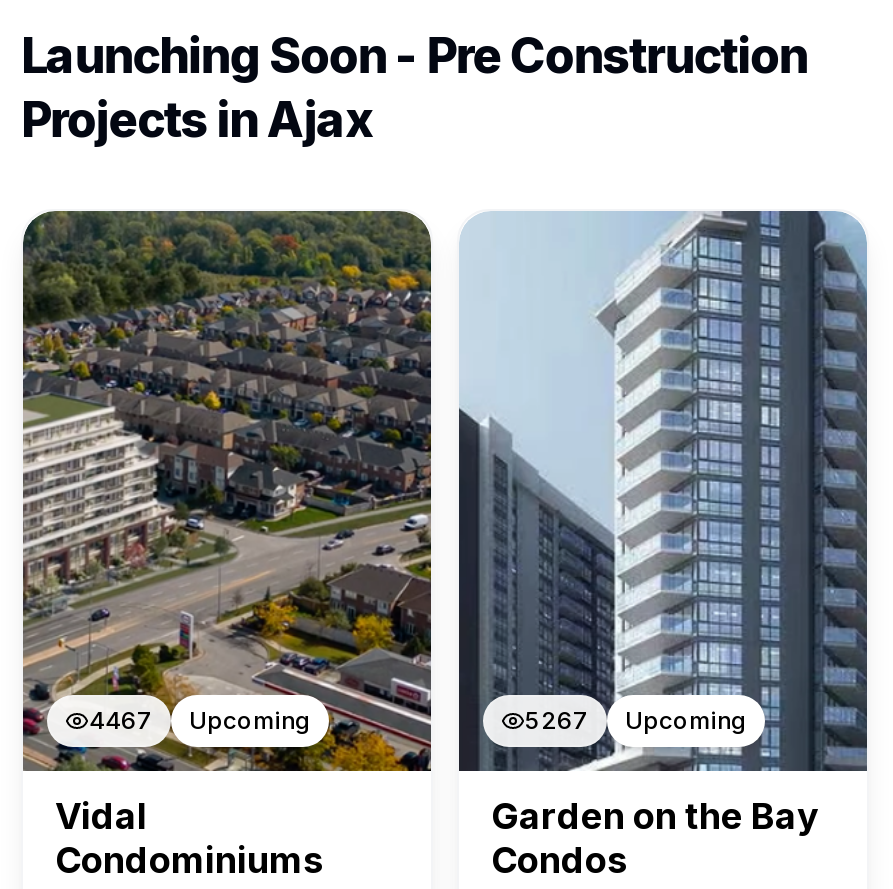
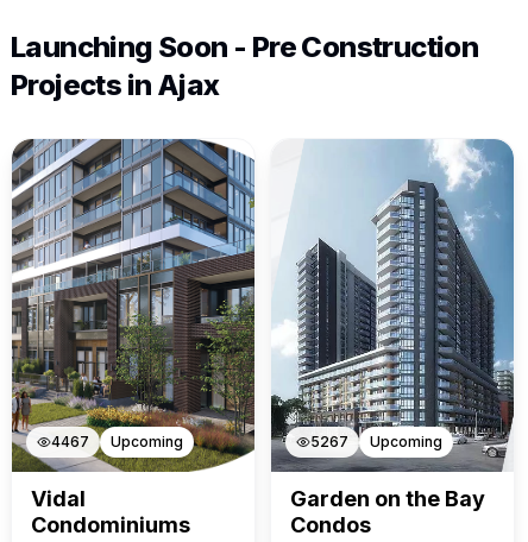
- [image]
+ [image]

- [image]
+ [image]
